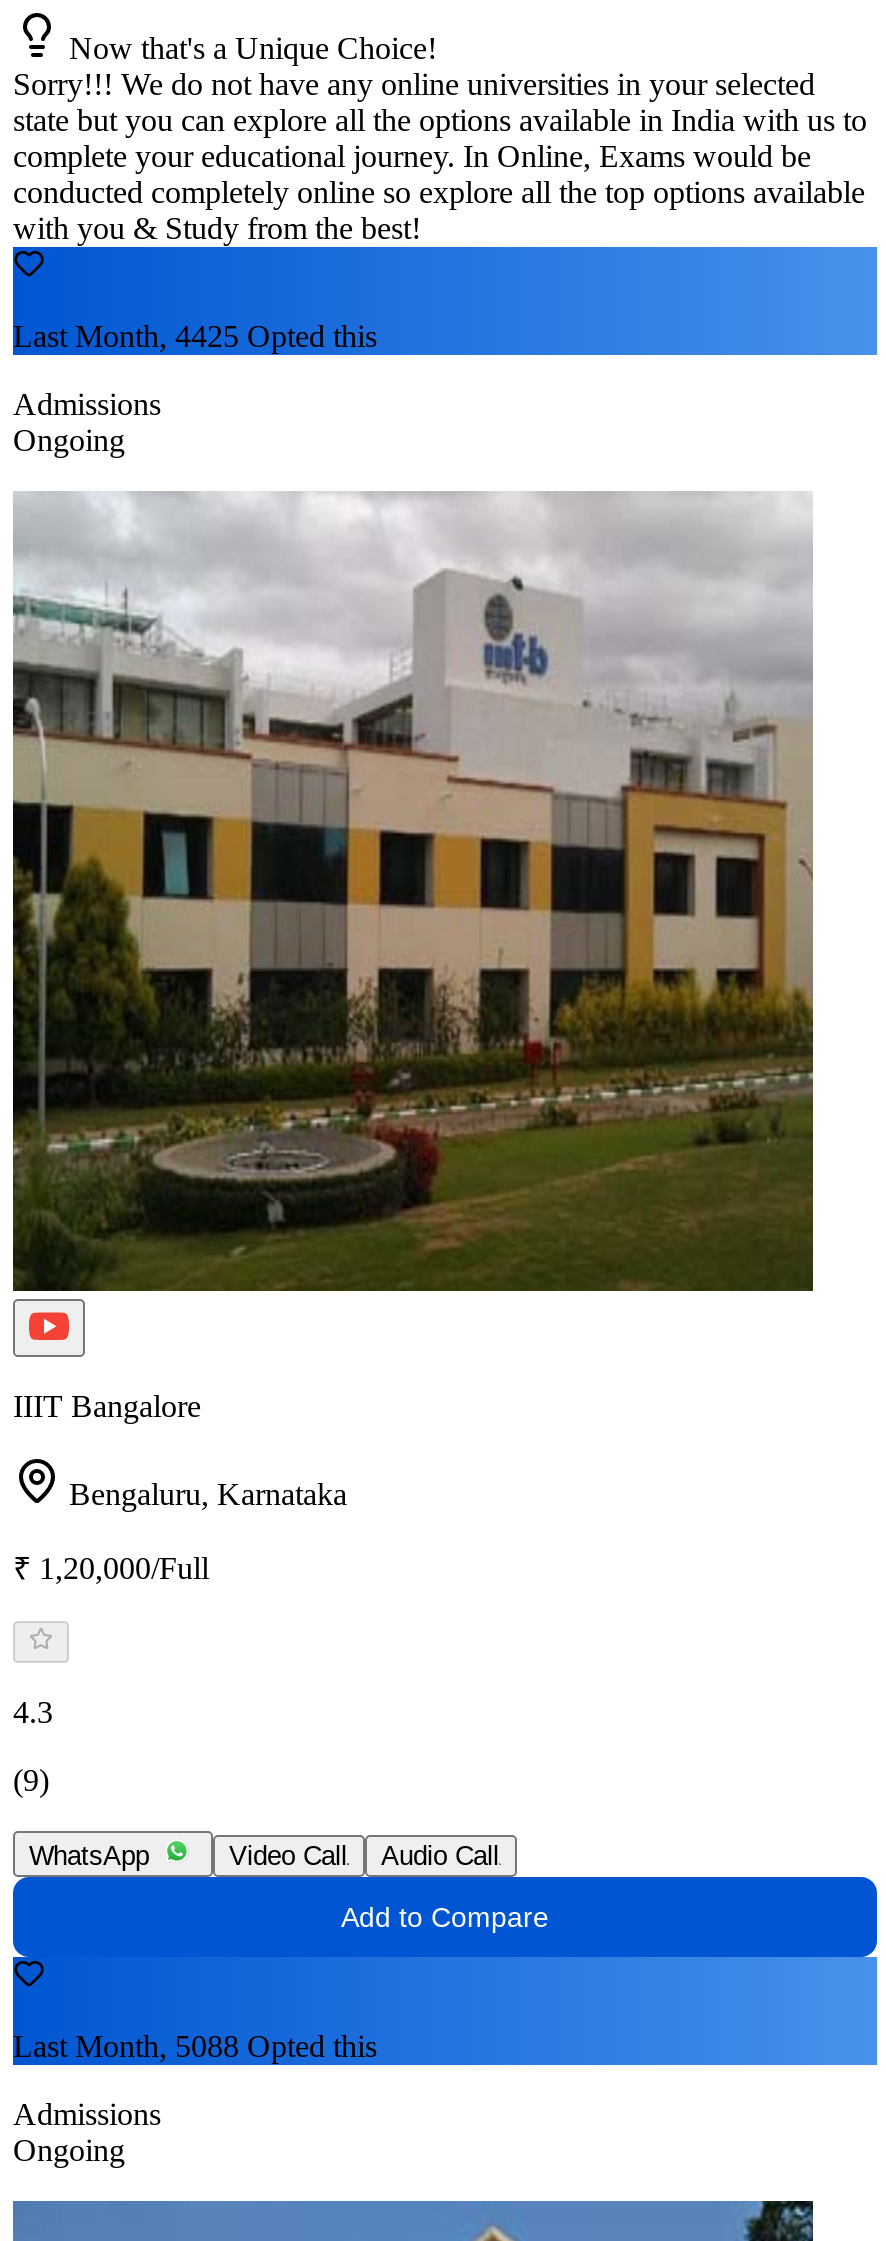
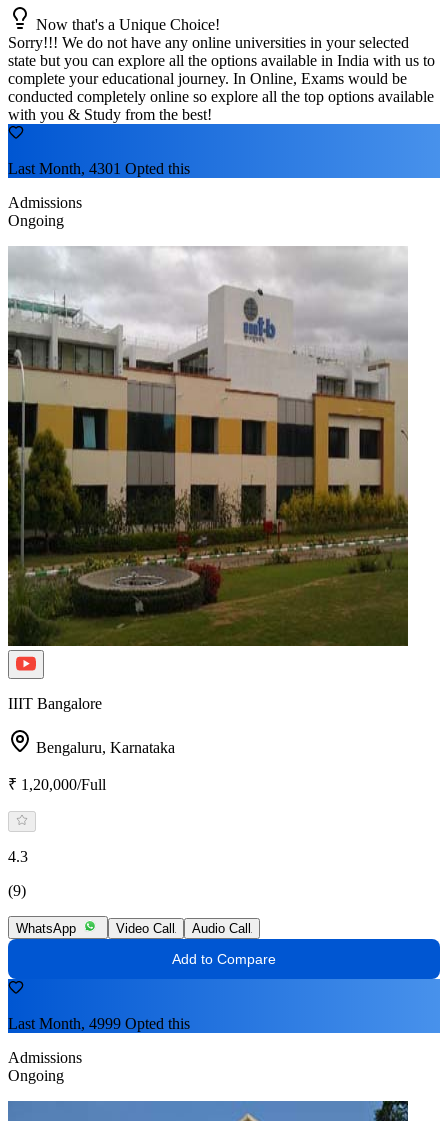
- Last Month, 4425 Opted this
+ Last Month, 4301 Opted this

- Last Month, 5088 Opted this
+ Last Month, 4999 Opted this
